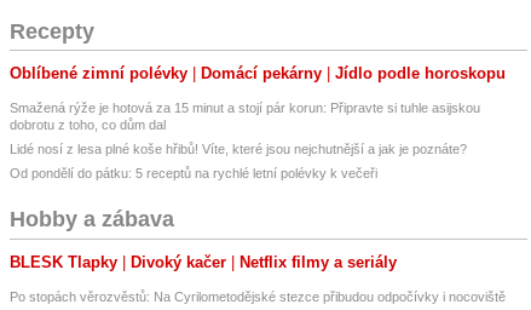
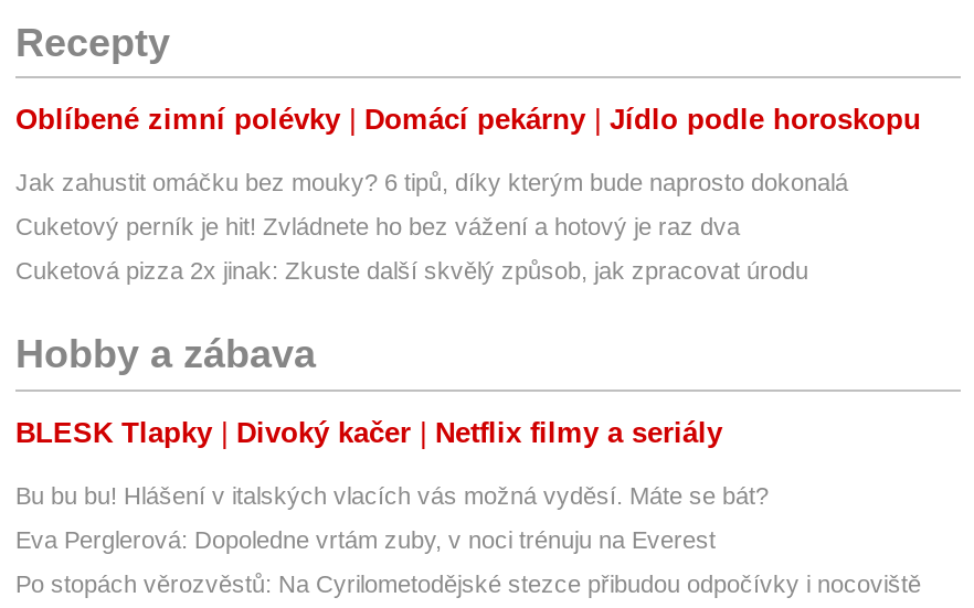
- Smažená rýže je hotová za 15 minut a stojí pár korun: Připravte si tuhle asijskou
- dobrotu z toho, co dům dal
+ Jak zahustit omáčku bez mouky? 6 tipů, díky kterým bude naprosto dokonalá

- Lidé nosí z lesa plné koše hřibů! Víte, které jsou nejchutnější a jak je poznáte?
+ Cuketový perník je hit! Zvládnete ho bez vážení a hotový je raz dva

- Od pondělí do pátku: 5 receptů na rychlé letní polévky k večeři
+ Cuketová pizza 2x jinak: Zkuste další skvělý způsob, jak zpracovat úrodu

+ Bu bu bu! Hlášení v italských vlacích vás možná vyděsí. Máte se bát?
+ Eva Perglerová: Dopoledne vrtám zuby, v noci trénuju na Everest
